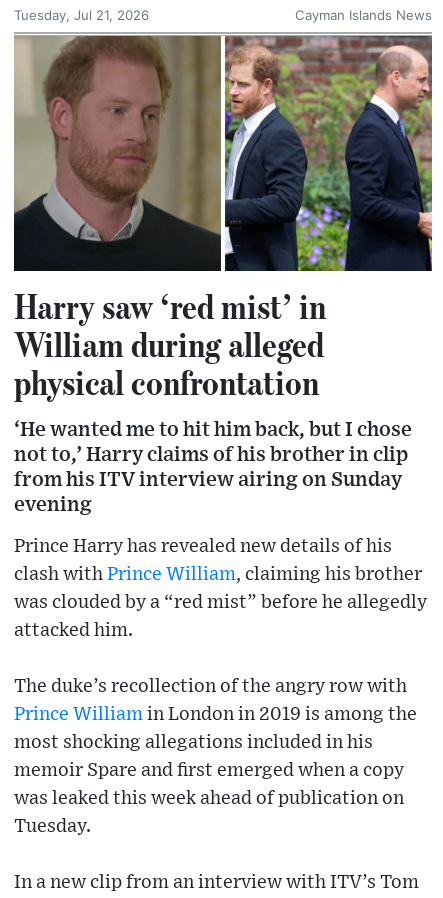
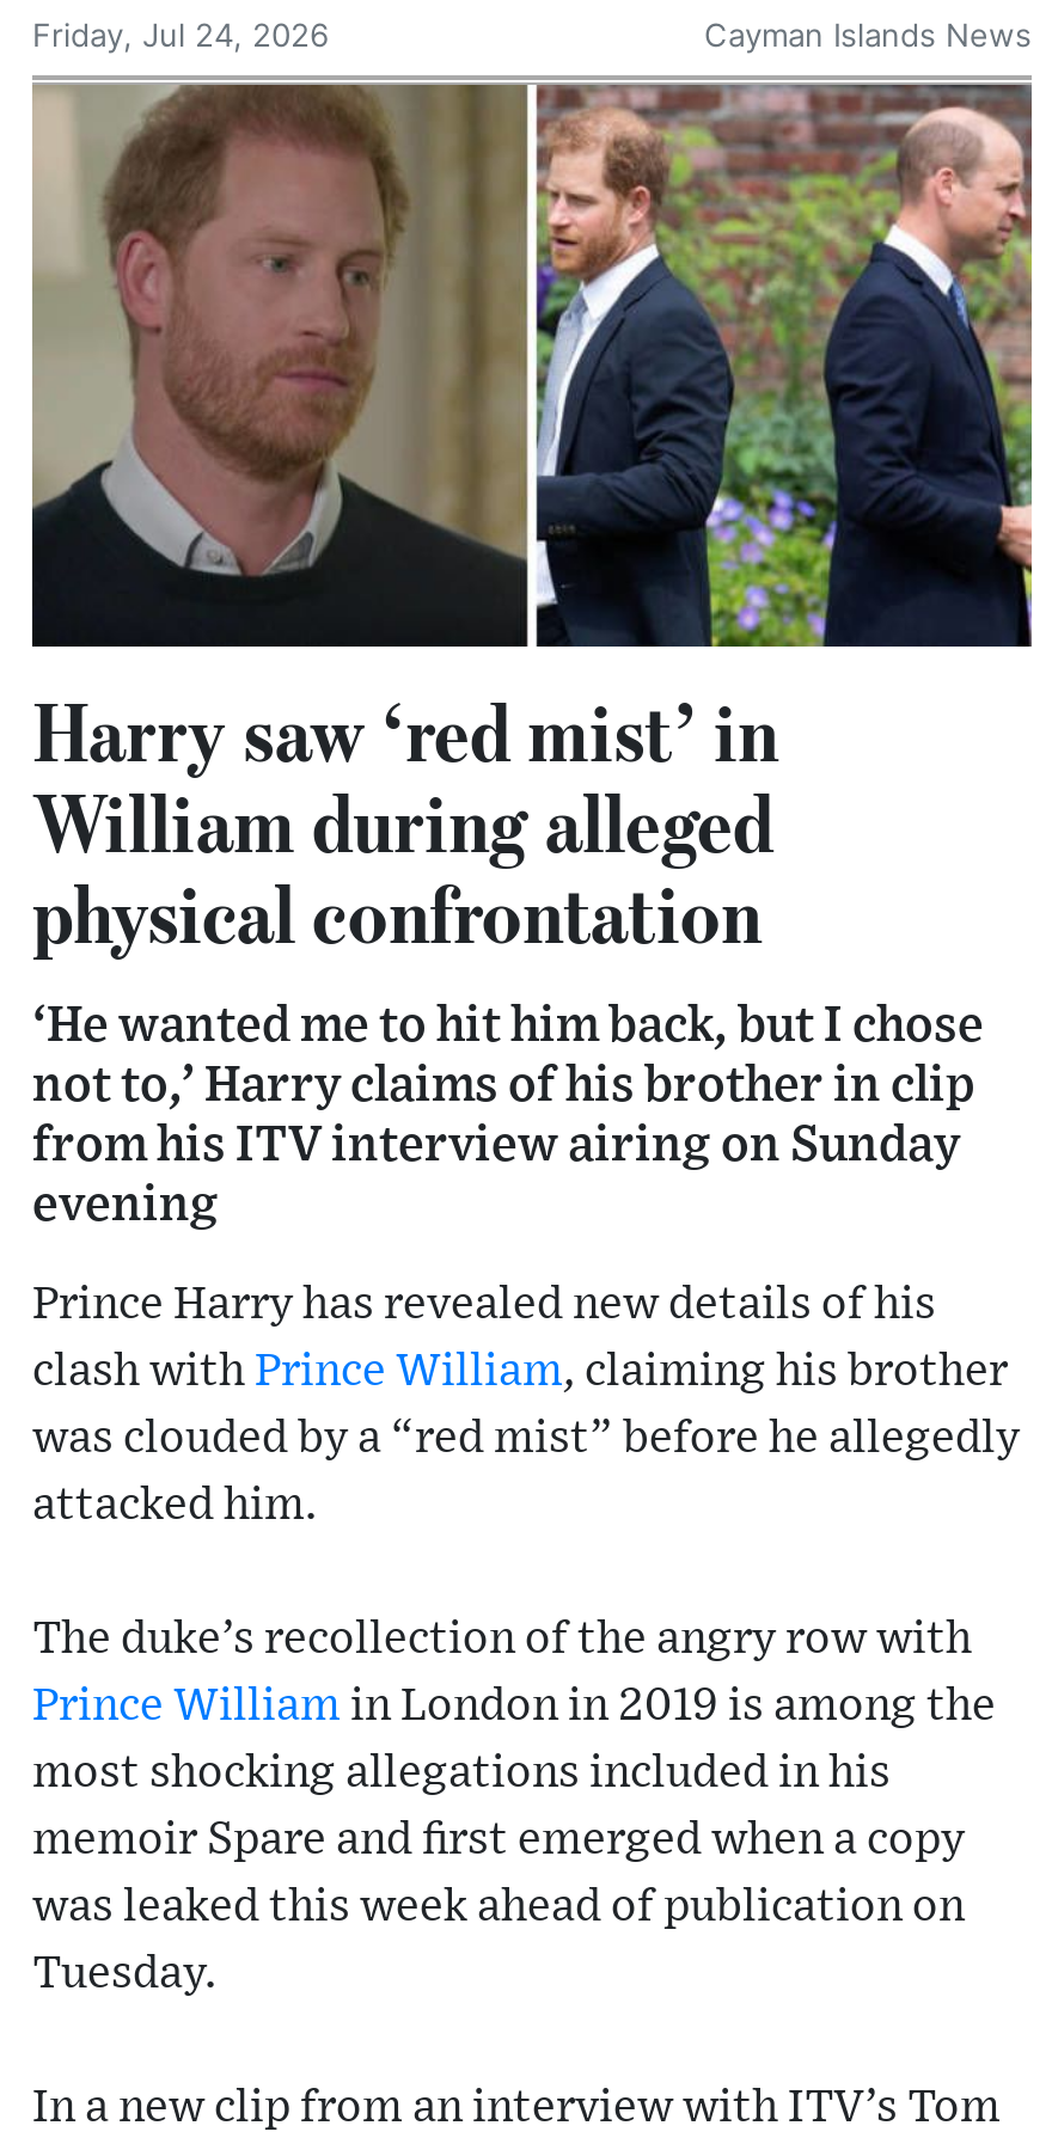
- Tuesday, Jul 21, 2026
+ Friday, Jul 24, 2026
